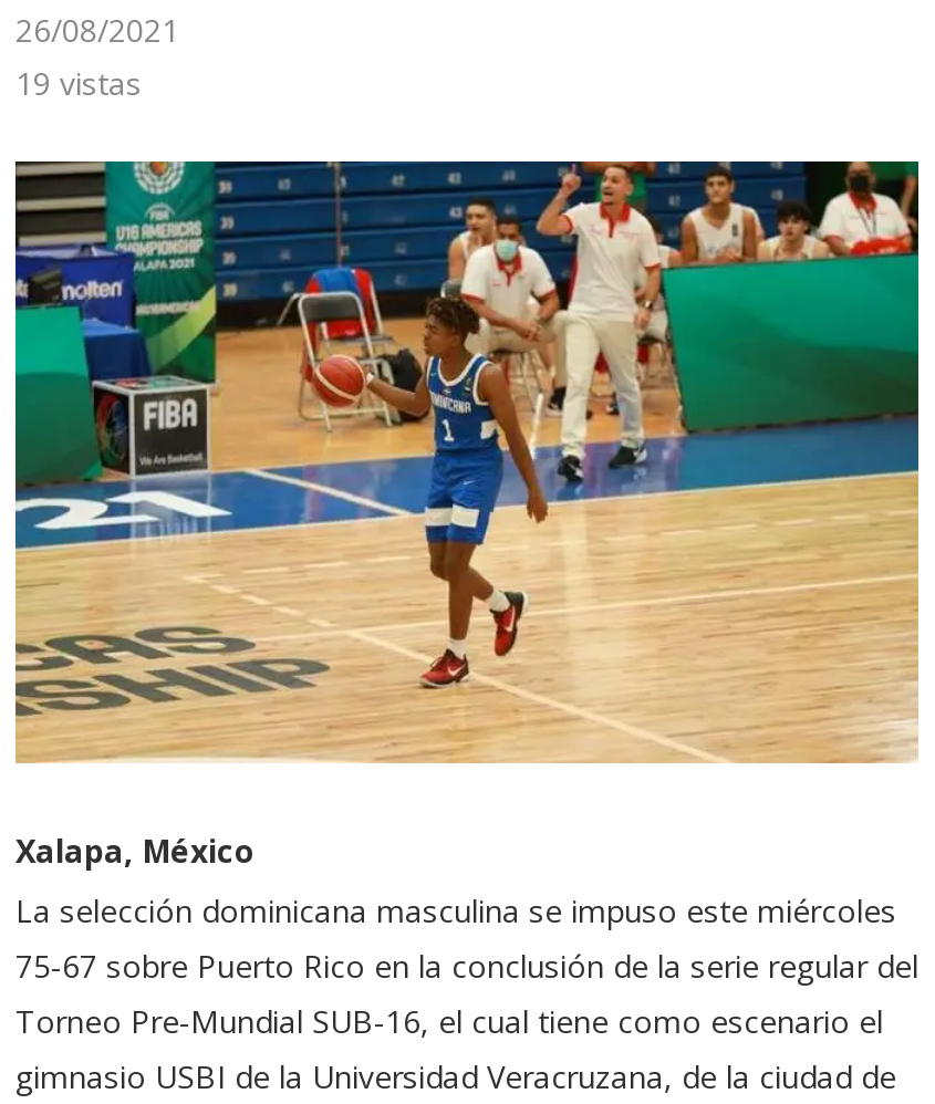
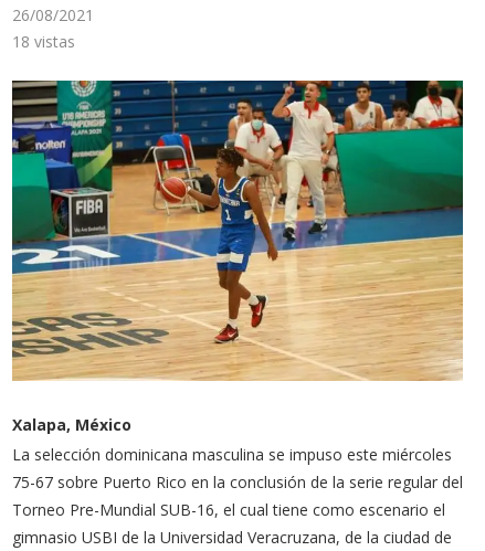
- 19 vistas
+ 18 vistas
